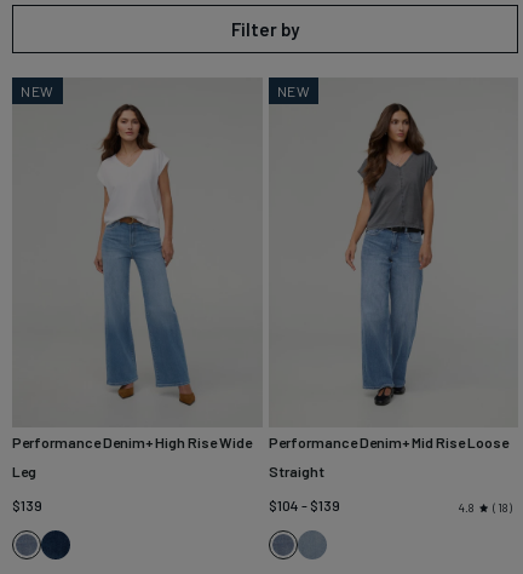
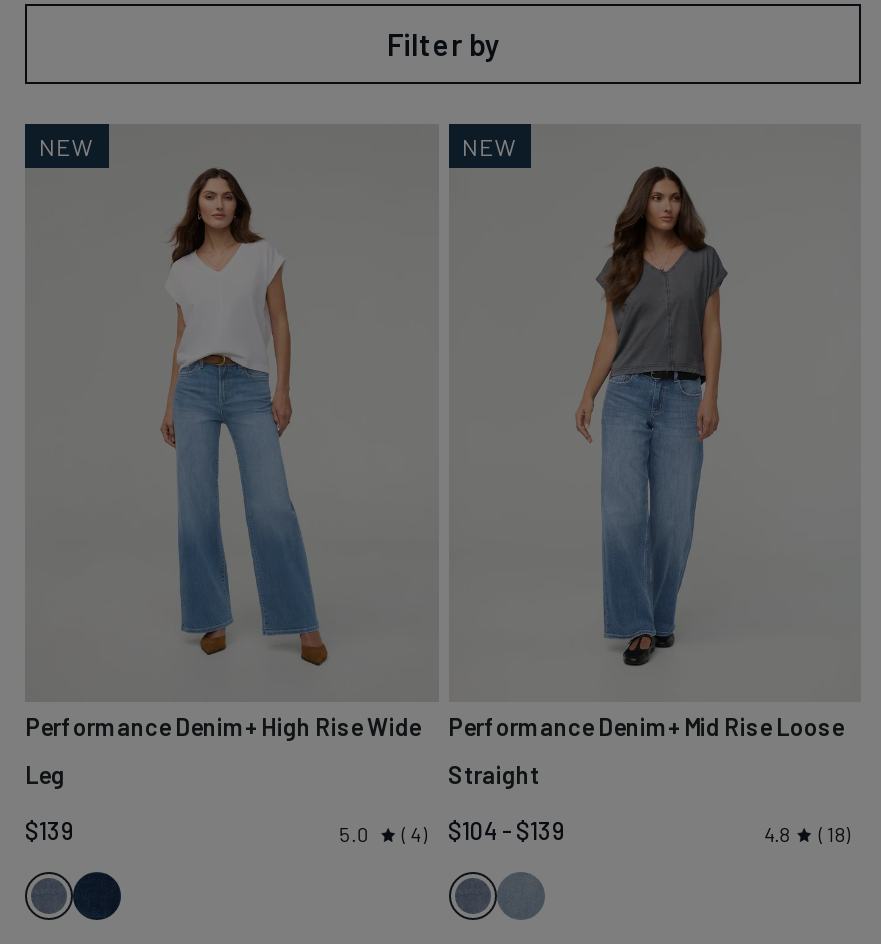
+ 5.0
+ 4
